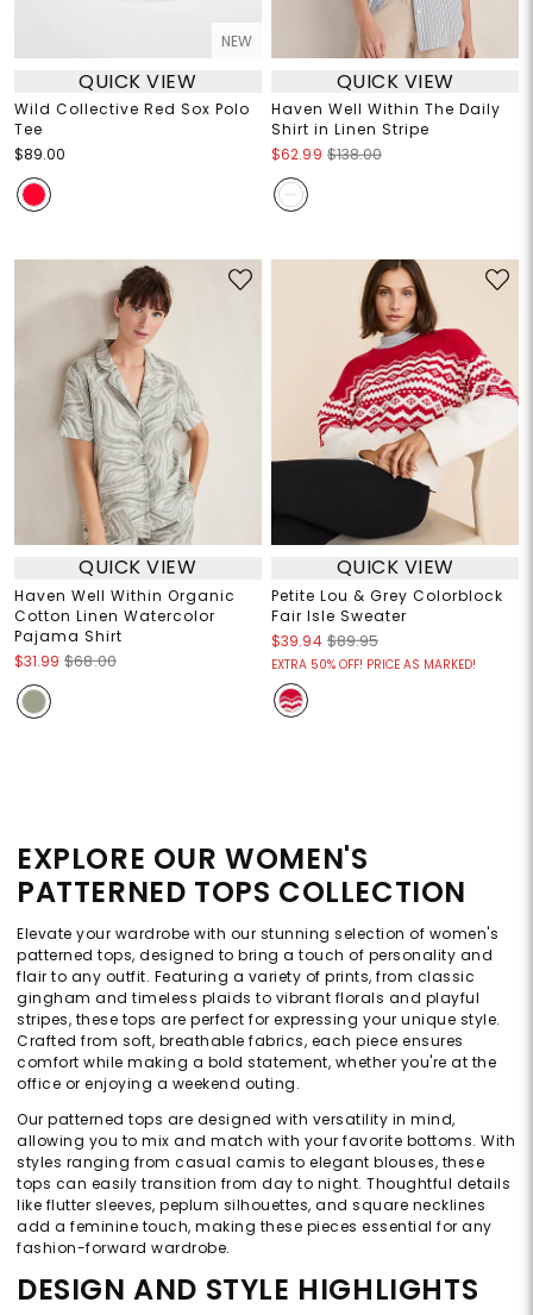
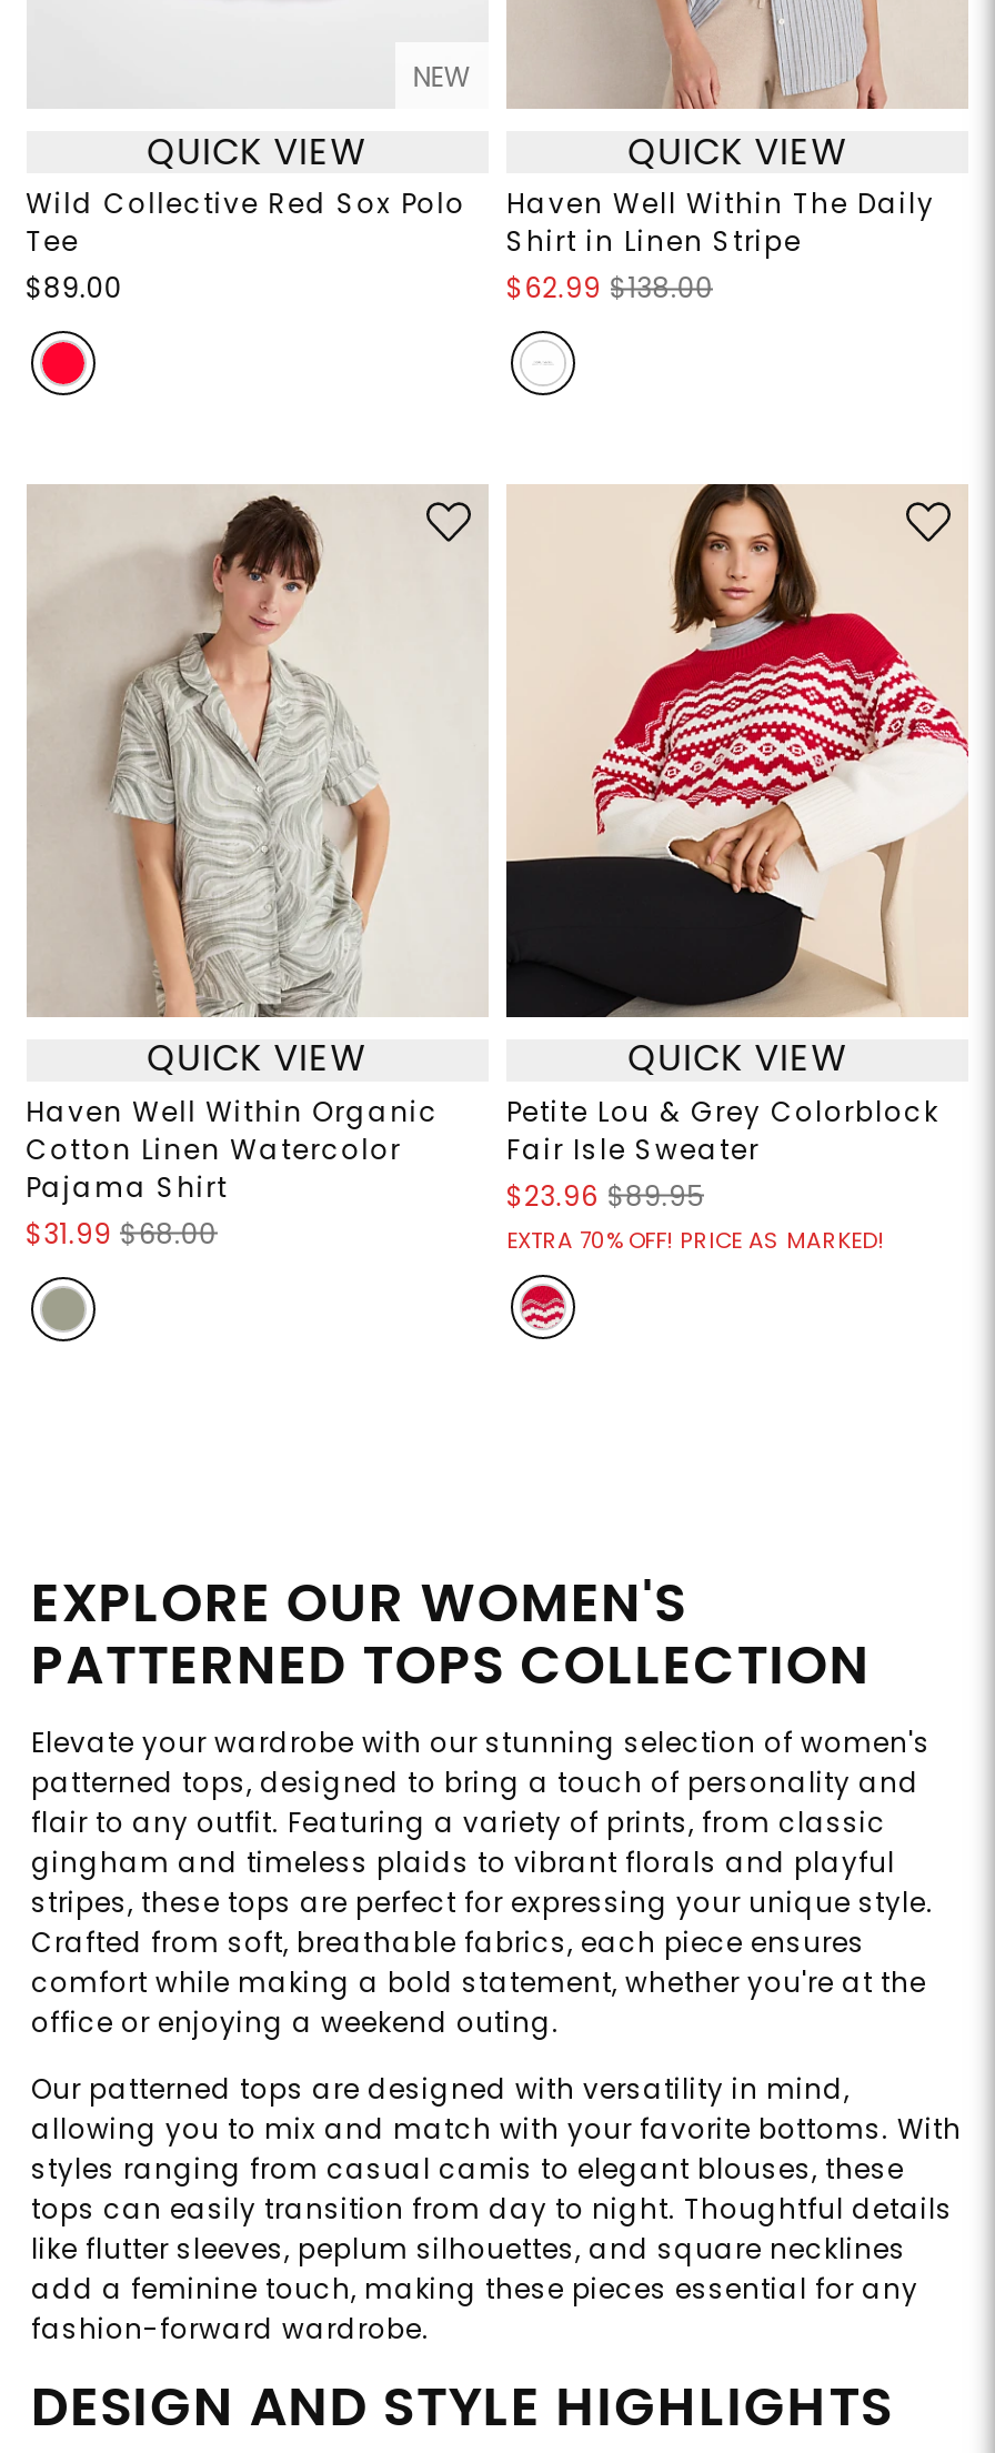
- $39.94 $89.95
+ $23.96 $89.95

- EXTRA 50% OFF! PRICE AS MARKED!
+ EXTRA 70% OFF! PRICE AS MARKED!
